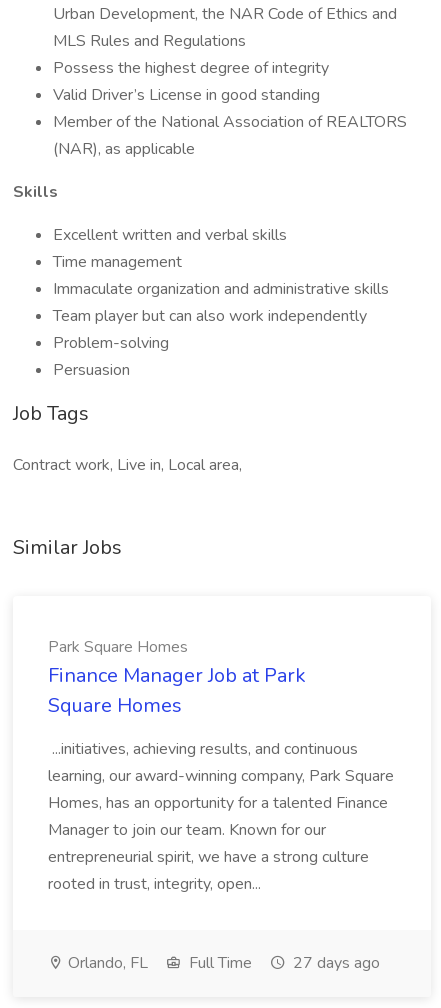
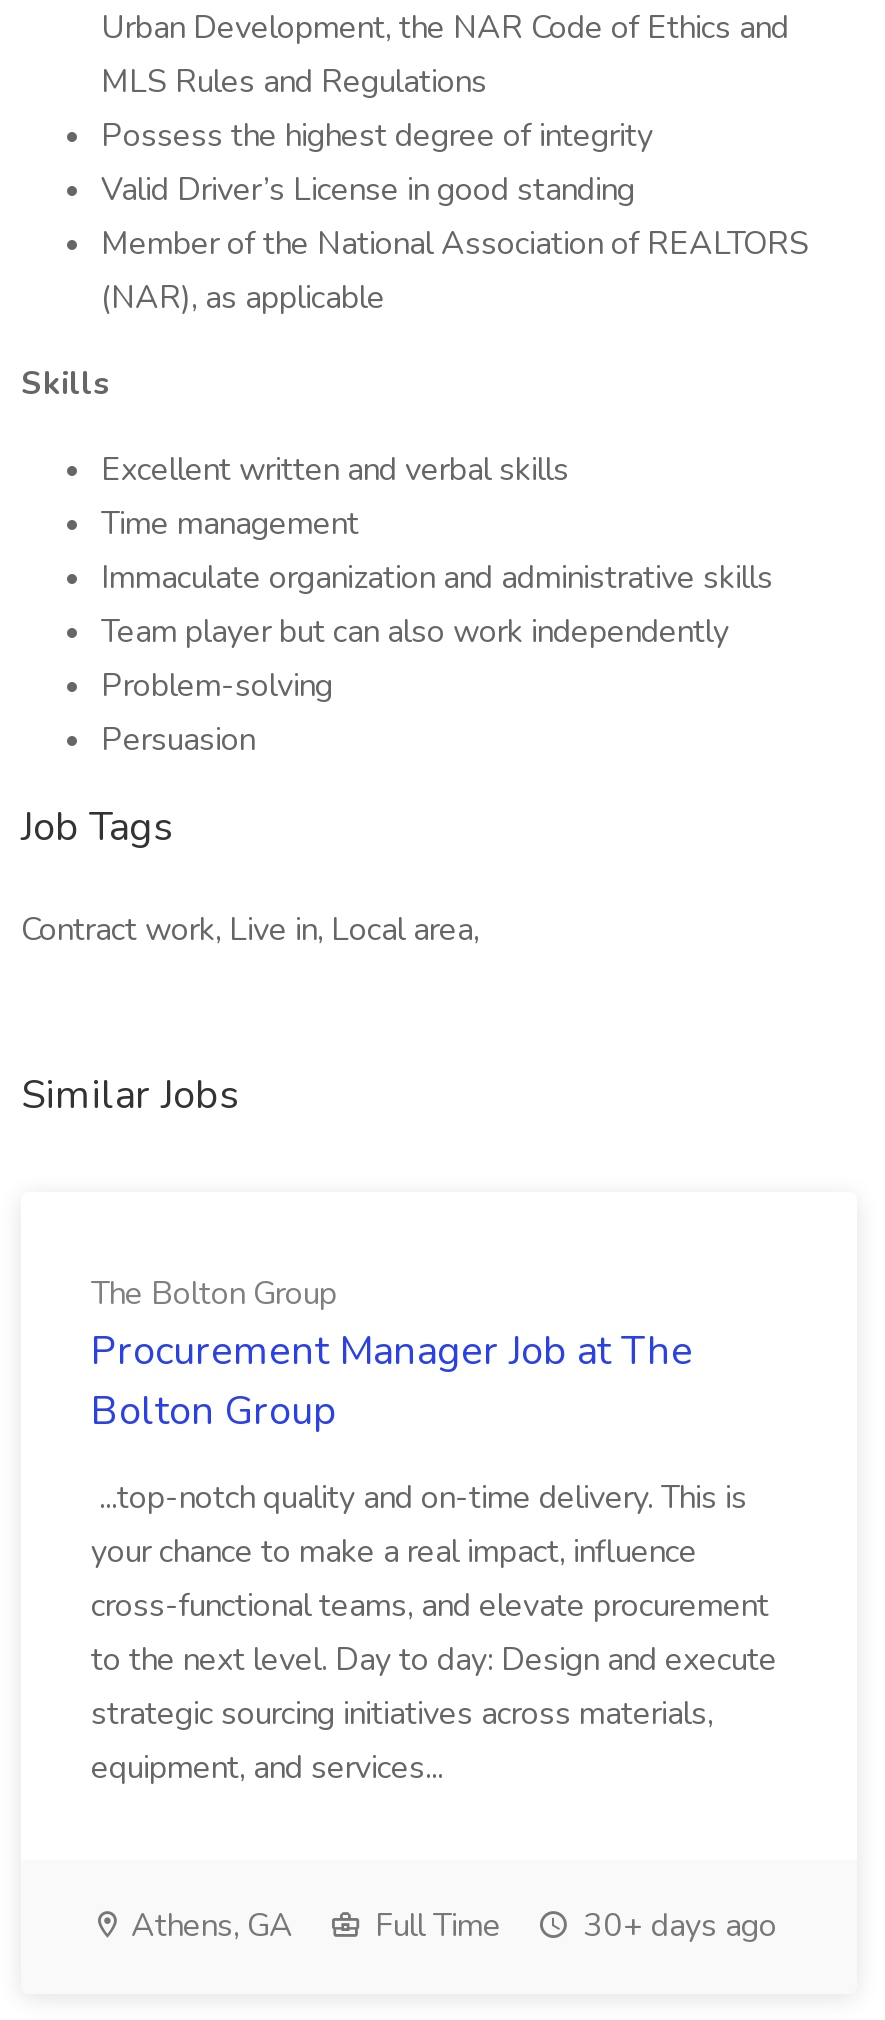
- Park Square Homes
- Finance Manager Job at Park
- Square Homes
+ The Bolton Group
+ Procurement Manager Job at The
+ Bolton Group

- ...initiatives, achieving results, and continuous
- learning, our award-winning company, Park Square
- Homes, has an opportunity for a talented Finance
- Manager to join our team. Known for our
- entrepreneurial spirit, we have a strong culture
- rooted in trust, integrity, open...
+ ...top-notch quality and on-time delivery. This is
+ your chance to make a real impact, influence
+ cross-functional teams, and elevate procurement
+ to the next level. Day to day: Design and execute
+ strategic sourcing initiatives across materials,
+ equipment, and services...

- Orlando, FL
+ Athens, GA

- 27 days ago
+ 30+ days ago
